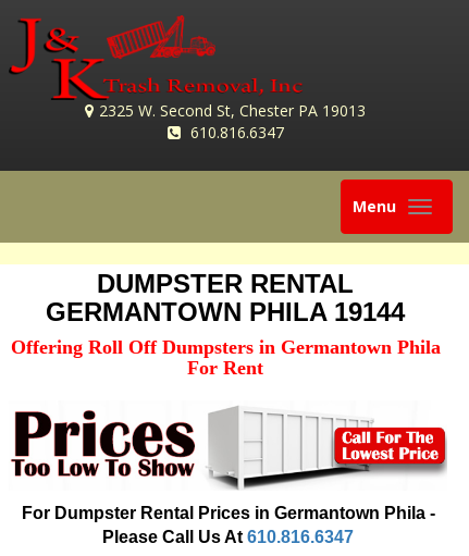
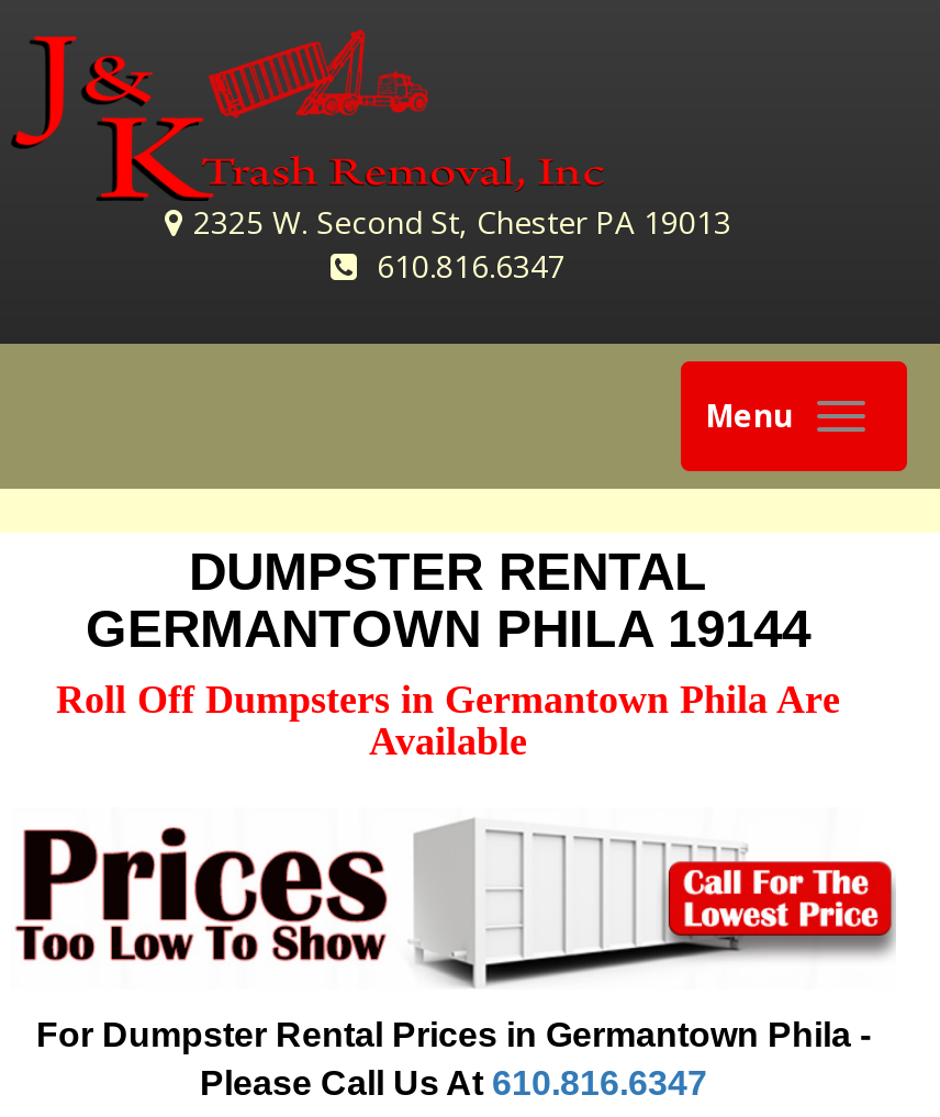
- Offering Roll Off Dumpsters in Germantown Phila
- For Rent
+ Roll Off Dumpsters in Germantown Phila Are
+ Available
